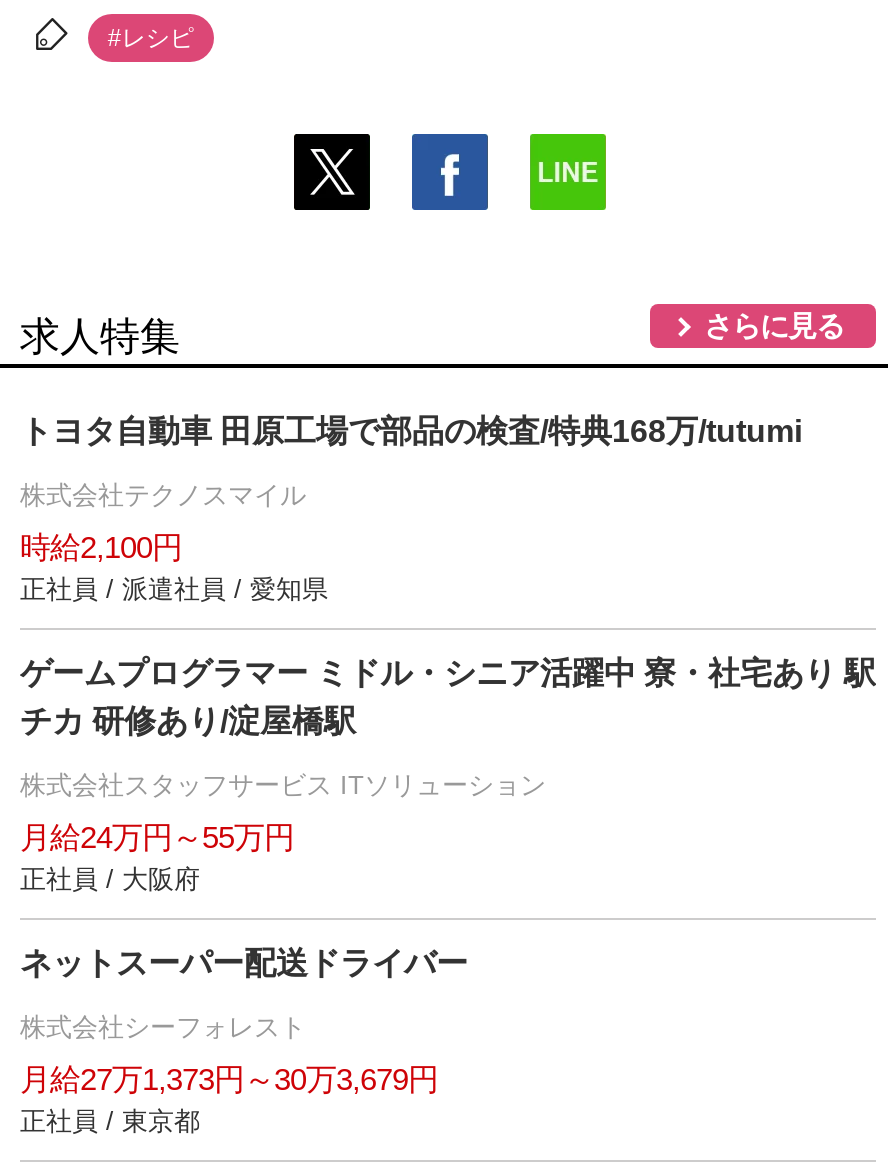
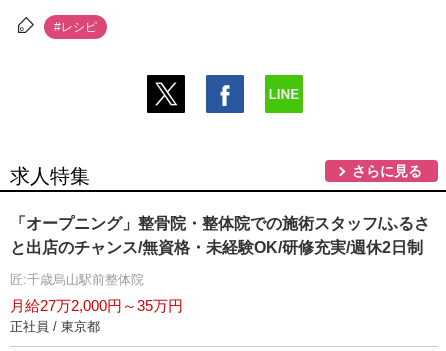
- トヨタ自動車 田原工場で部品の検査/特典168万/tutumi
- 株式会社テクノスマイル
- 時給2,100円
- 正社員 / 派遣社員 / 愛知県
- ゲームプログラマー ミドル・シニア活躍中 寮・社宅あり 駅
- チカ 研修あり/淀屋橋駅
- 株式会社スタッフサービス ITソリューション
- 月給24万円～55万円
- 正社員 / 大阪府
- ネットスーパー配送ドライバー
- 株式会社シーフォレスト
- 月給27万1,373円～30万3,679円
+ 「オープニング」整骨院・整体院での施術スタッフ/ふるさ
+ と出店のチャンス/無資格・未経験OK/研修充実/週休2日制
+ 匠:千歳烏山駅前整体院
+ 月給27万2,000円～35万円
